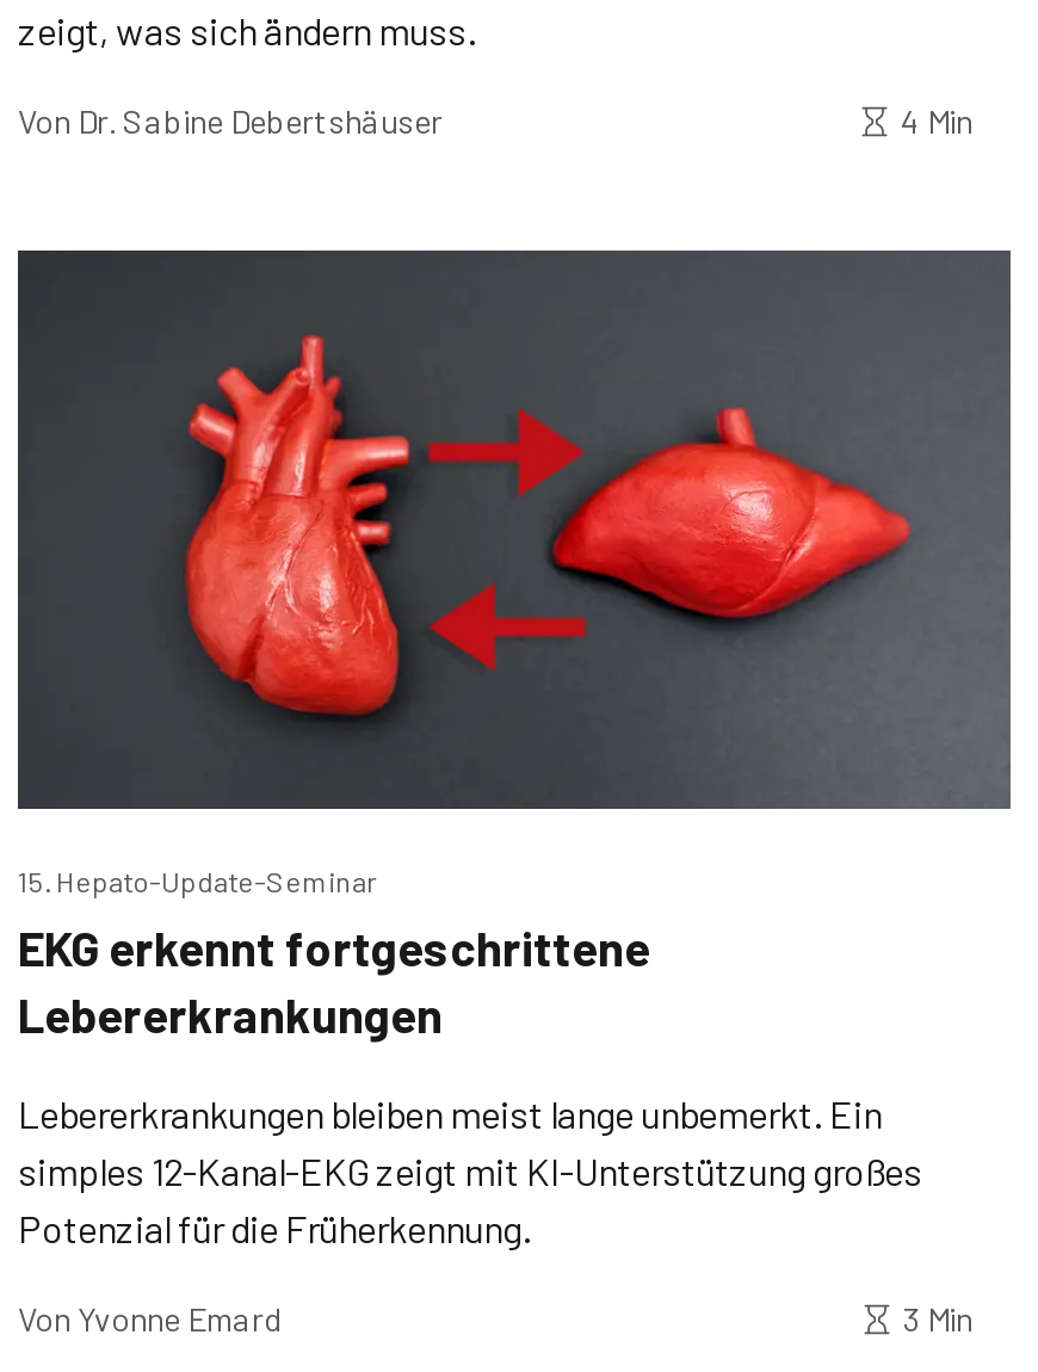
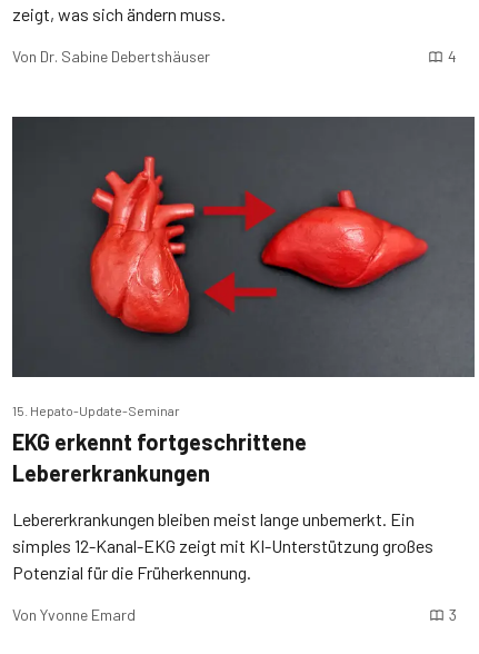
- 4 Min
+ 4

- 3 Min
+ 3
